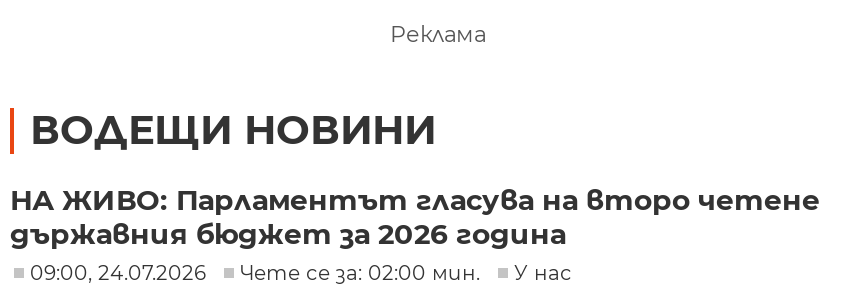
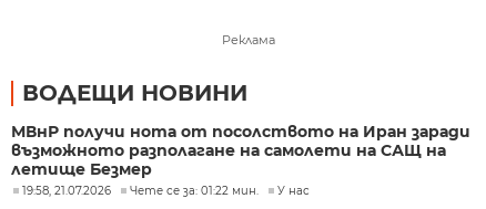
- НА ЖИВО: Парламентът гласува на второ четене
- държавния бюджет за 2026 година
- 09:00, 24.07.2026
- Чете се за: 02:00 мин.
+ МВнР получи нота от посолството на Иран заради
+ възможното разполагане на самолети на САЩ на
+ летище Безмер
+ 19:58, 21.07.2026
+ Чете се за: 01:22 мин.
